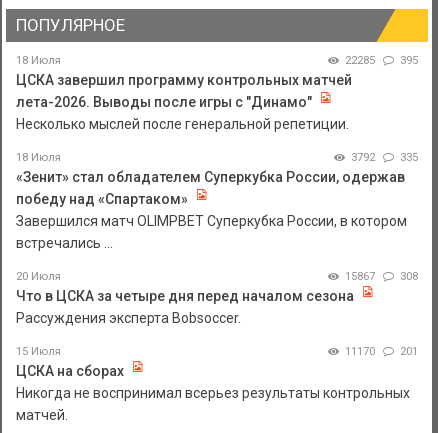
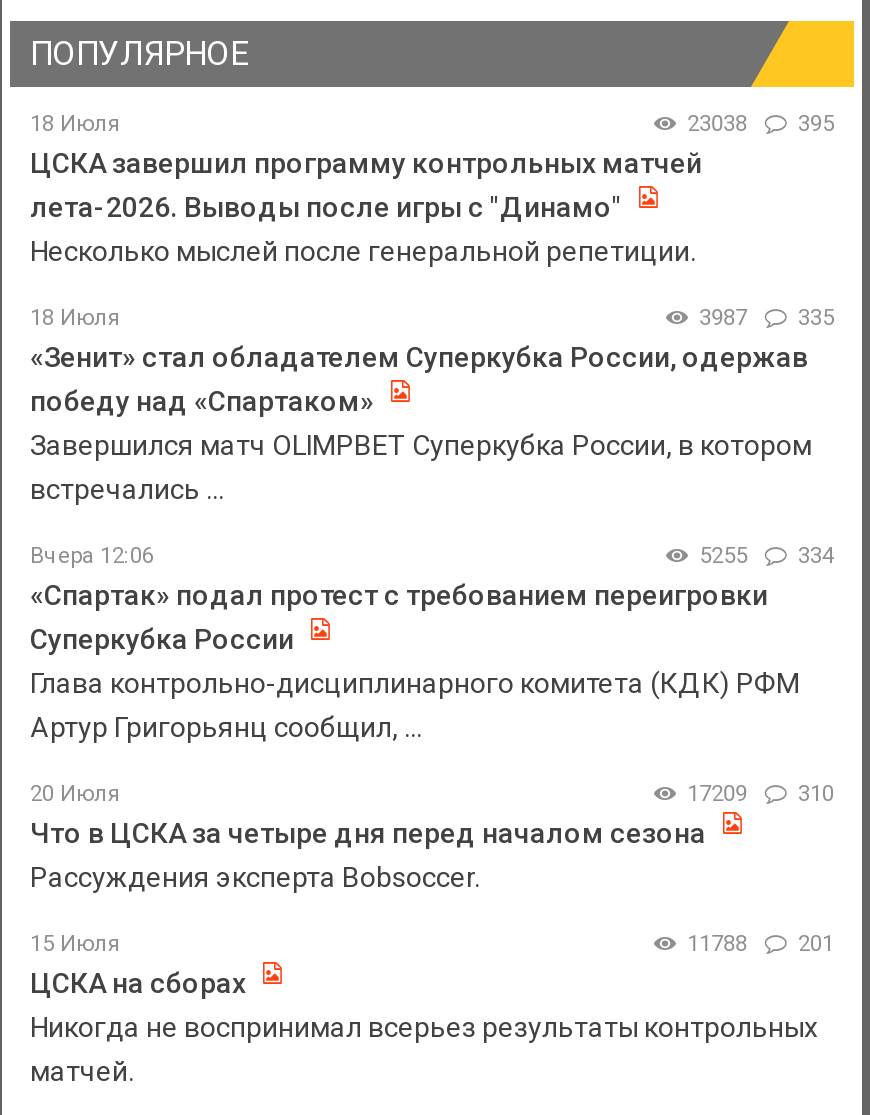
- 22285 395
+ 23038 395

- 3792 335
+ 3987 335

+ Вчера 12:06
+ 5255
+ 334
+ «Спартак» подал протест с требованием переигровки
+ Суперкубка России
+ Глава контрольно-дисциплинарного комитета (КДК) РФМ
+ Артур Григорьянц сообщил, ...

- 15867
+ 17209

- 308
+ 310

- 11170 201
+ 11788 201
